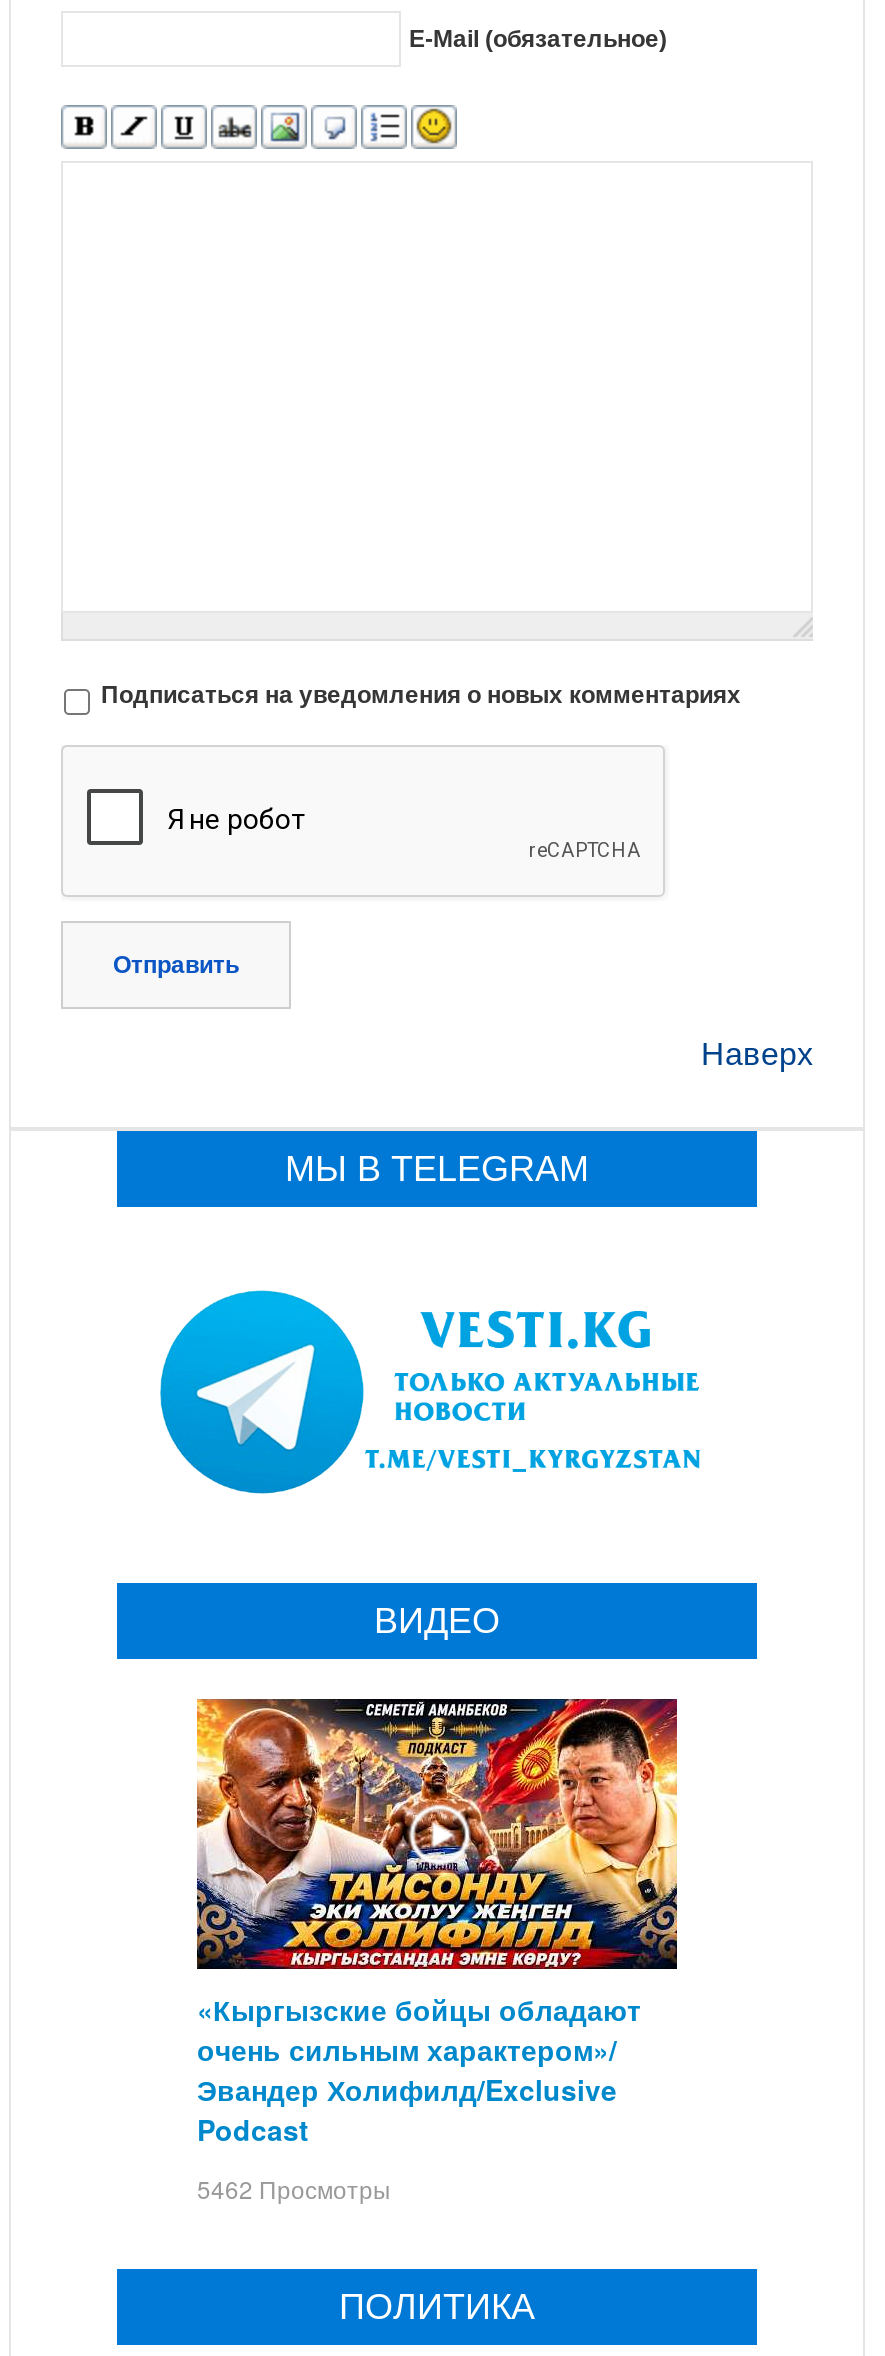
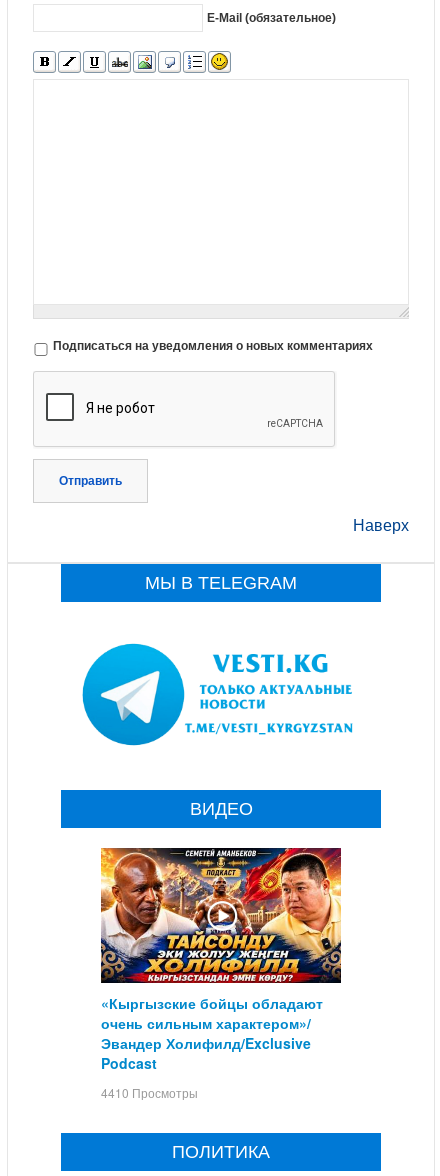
- 5462 Просмотры
+ 4410 Просмотры
